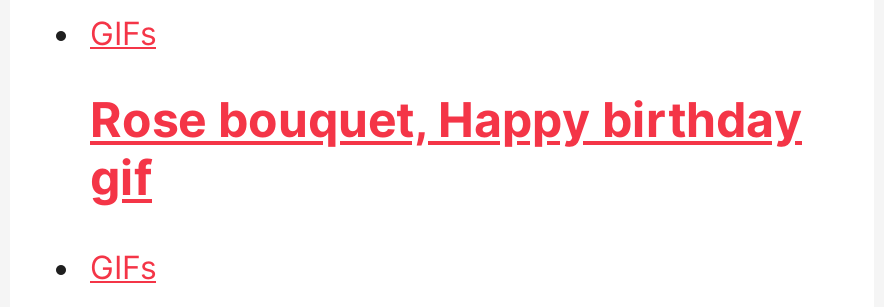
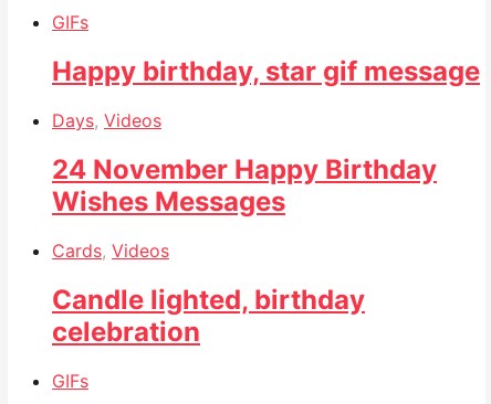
- Rose bouquet, Happy birthday
- gif
+ Happy birthday, star gif message
+ Days, Videos
+ 24 November Happy Birthday
+ Wishes Messages
+ Cards, Videos
+ Candle lighted, birthday
+ celebration
